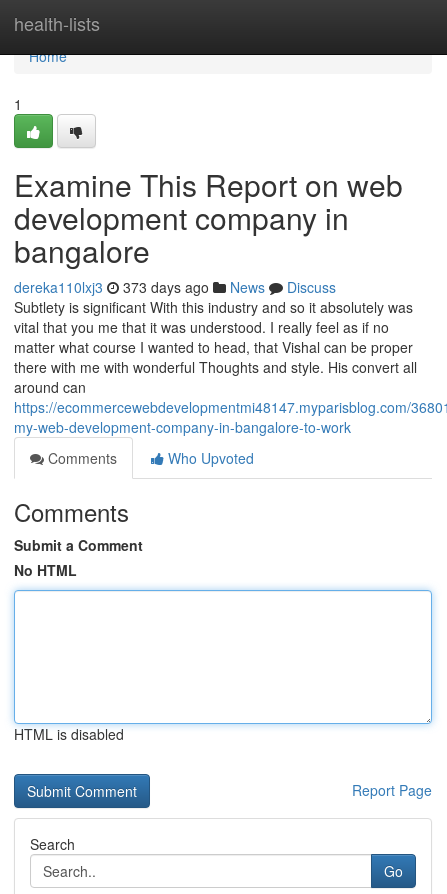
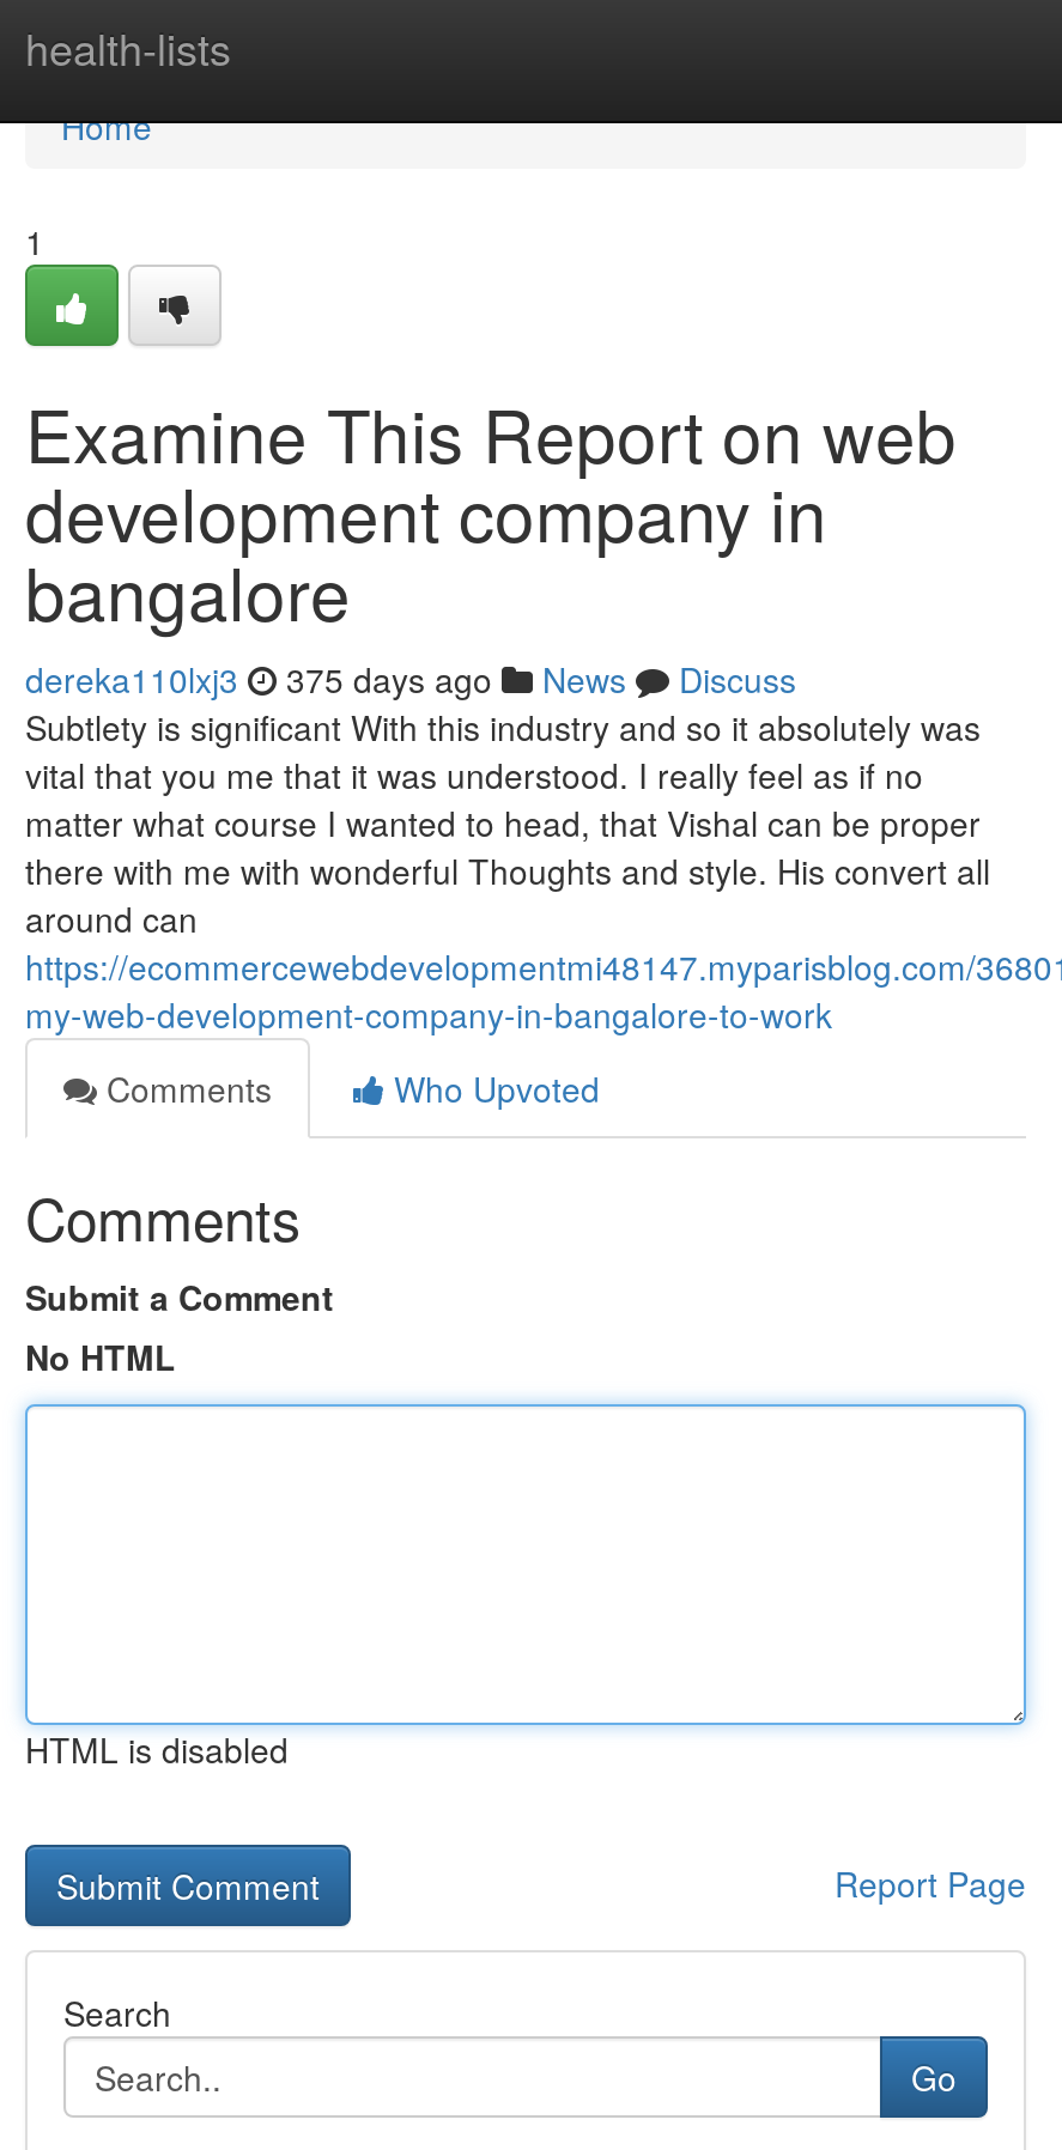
- dereka110lxj3 373 days ago News Discuss
+ dereka110lxj3 375 days ago News Discuss
